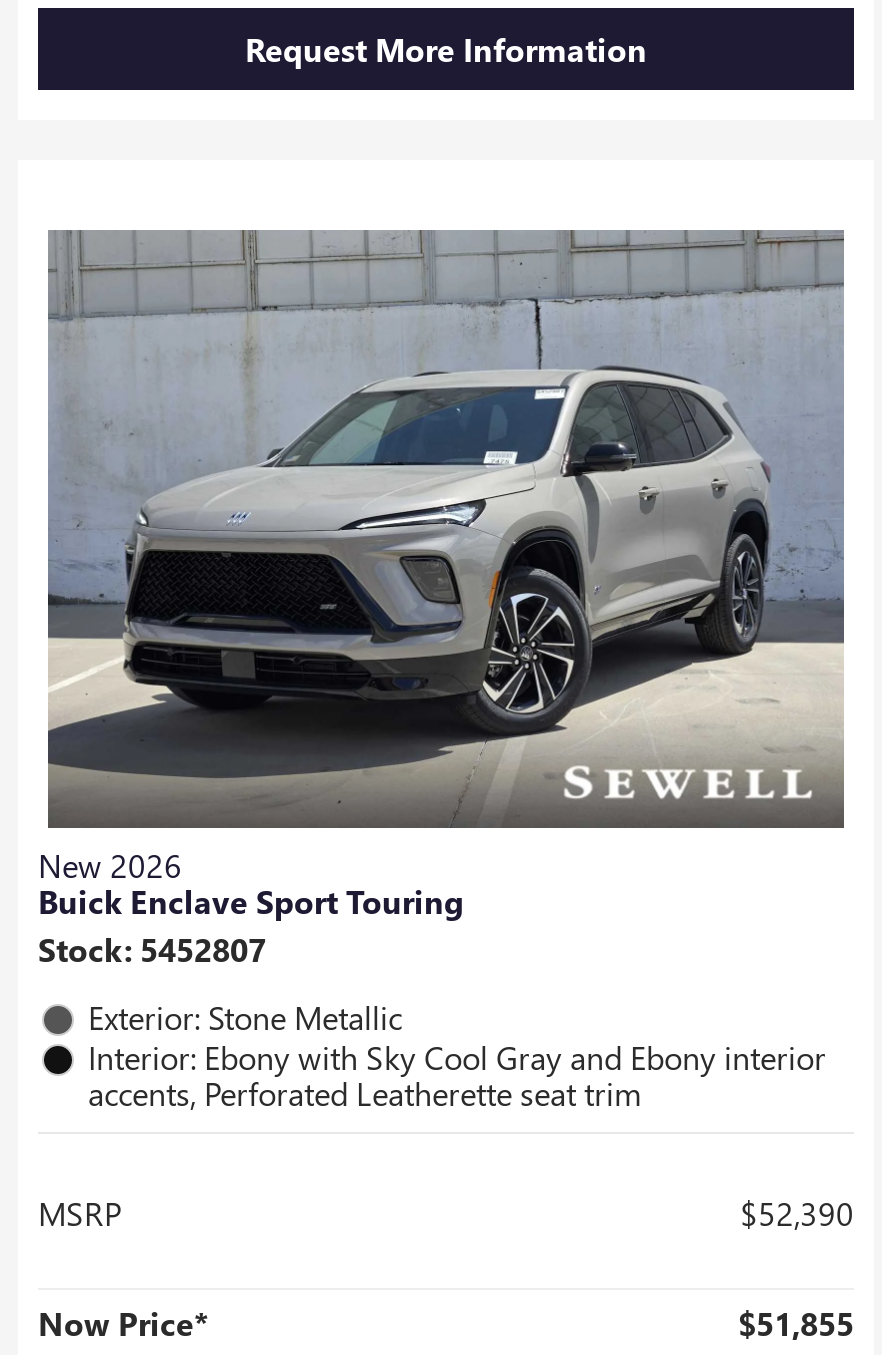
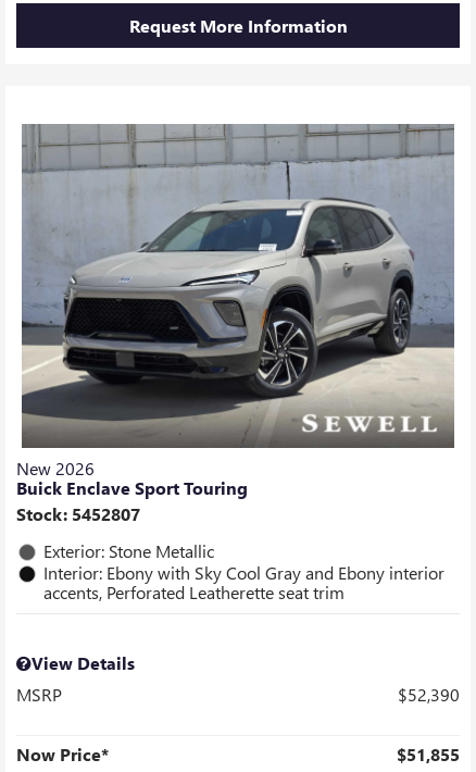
+ View Details
